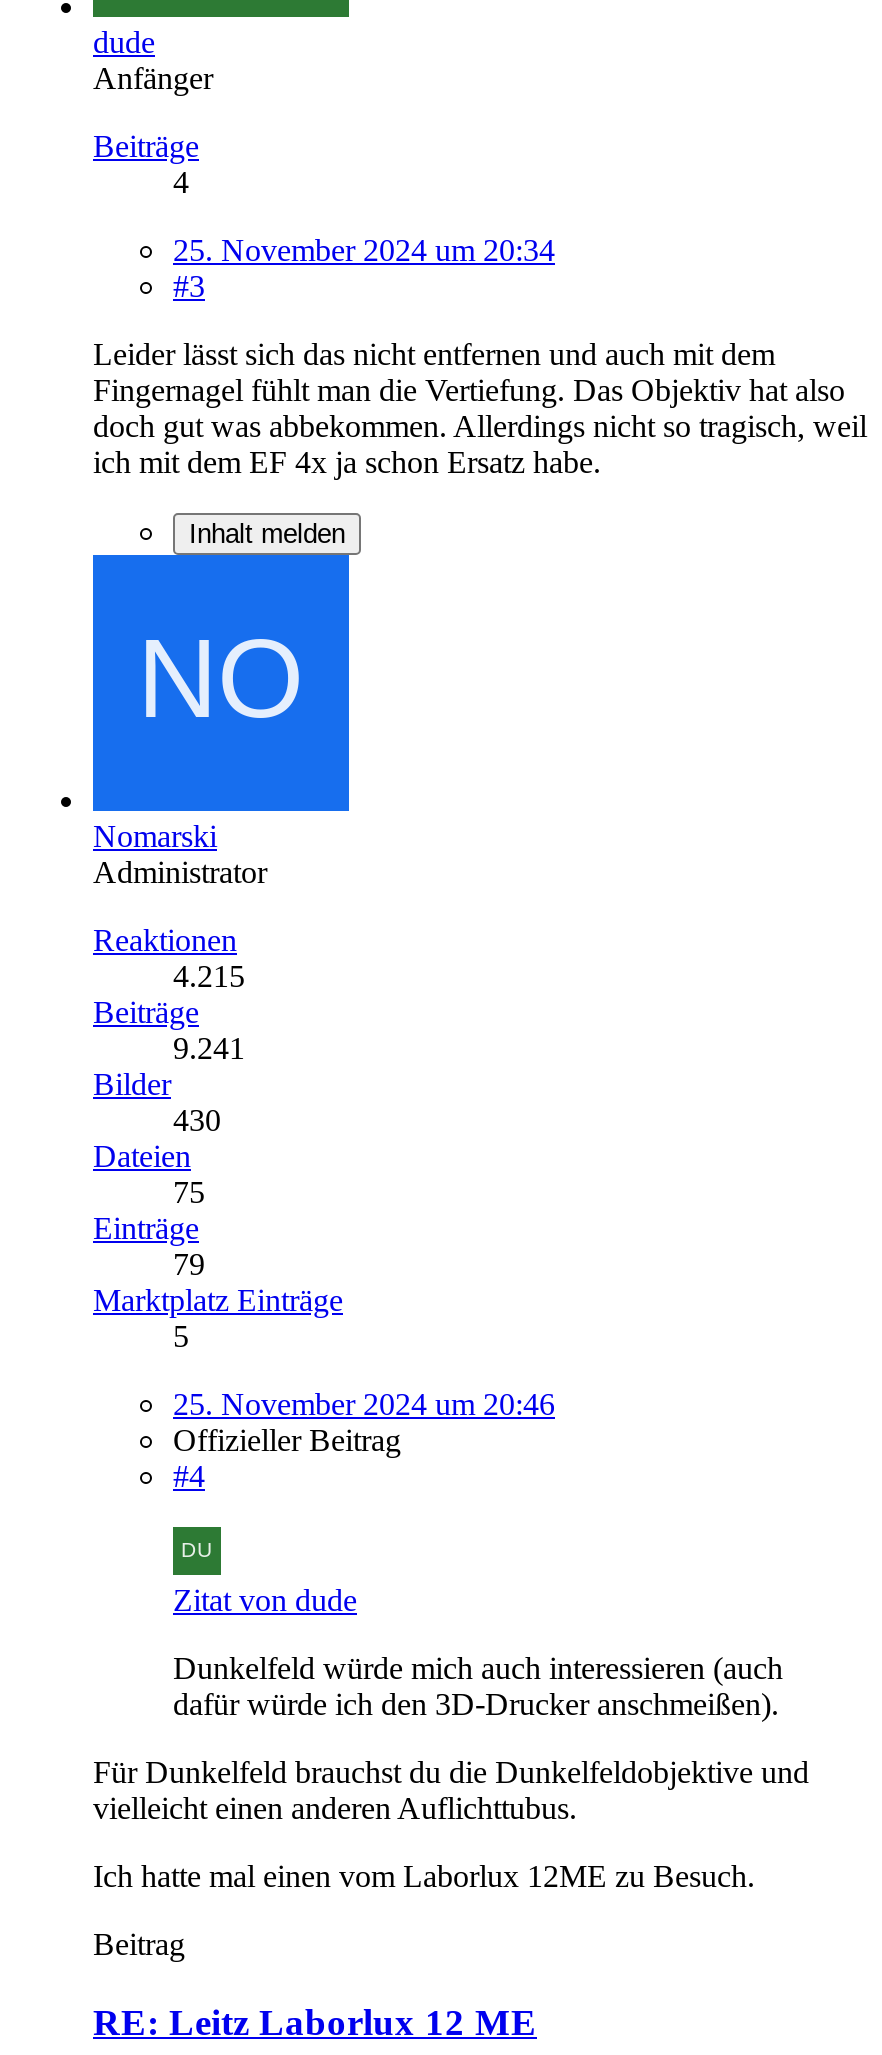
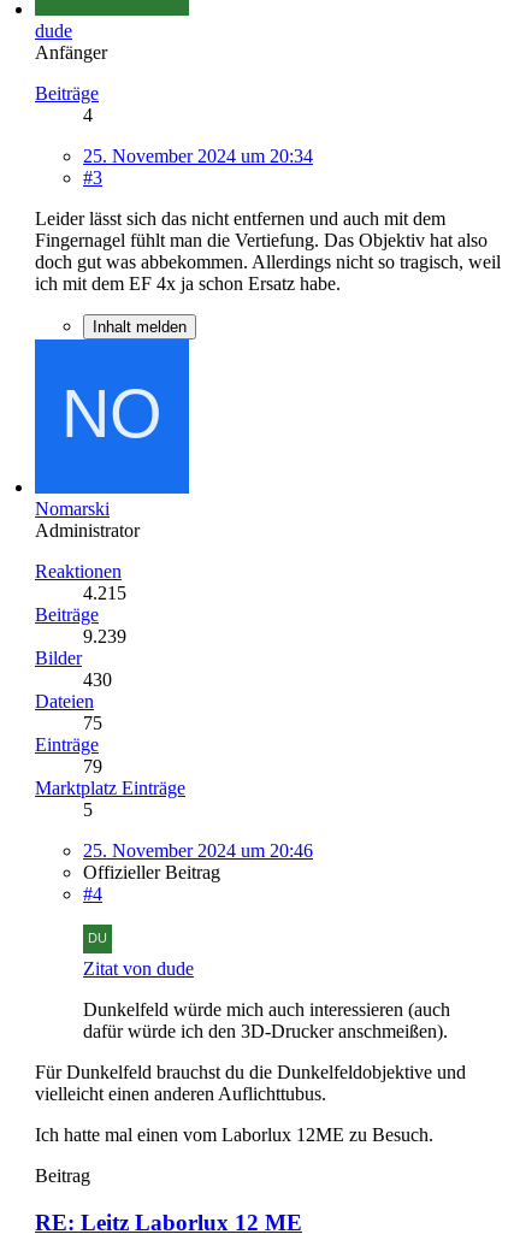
- 9.241
+ 9.239
